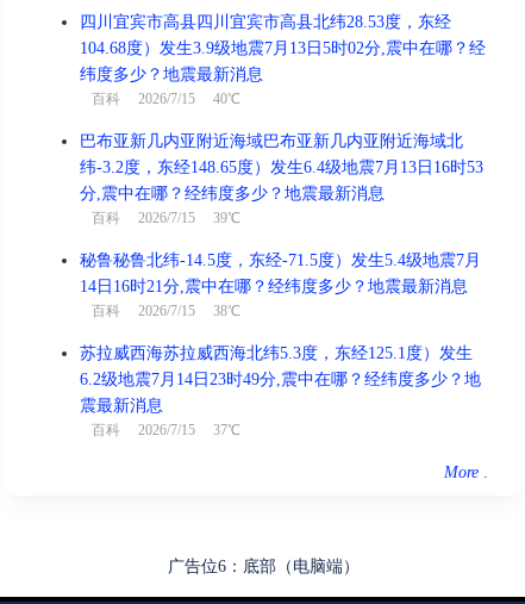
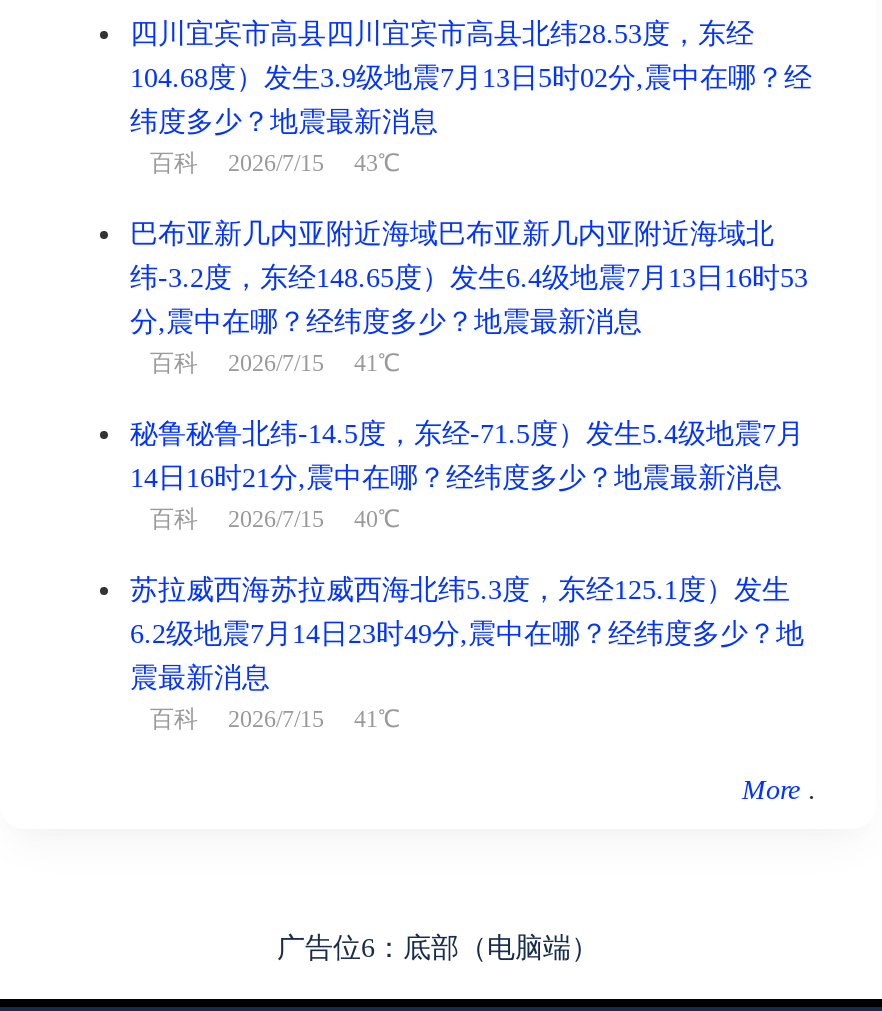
- 百科2026/7/15 40℃
+ 百科2026/7/15 43℃

- 百科2026/7/15 39℃
+ 百科2026/7/15 41℃

- 百科2026/7/15 38℃
+ 百科2026/7/15 40℃

- 百科2026/7/15 37℃
+ 百科2026/7/15 41℃
